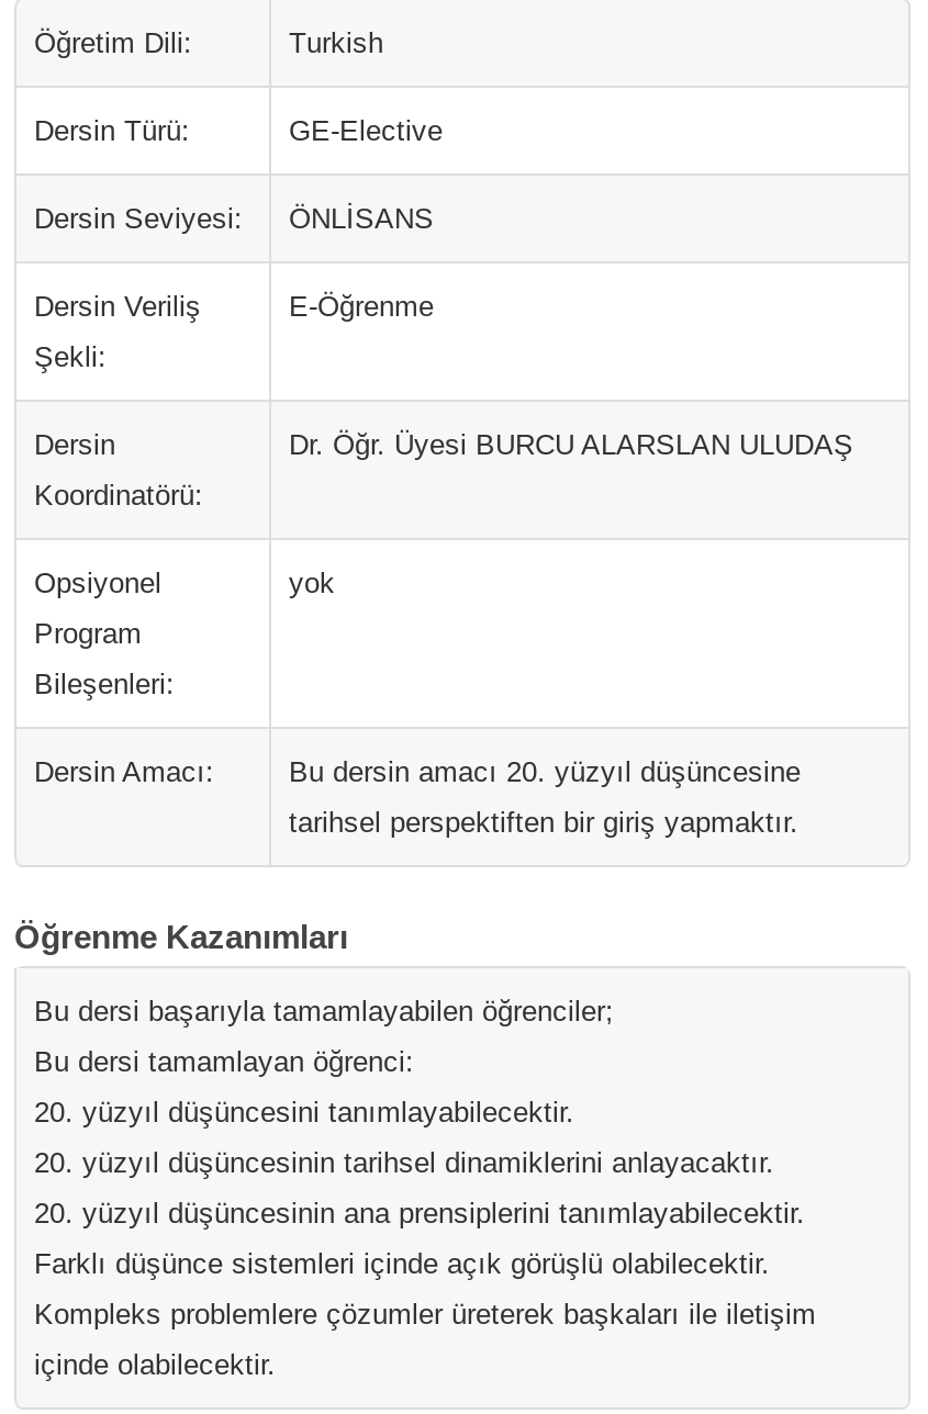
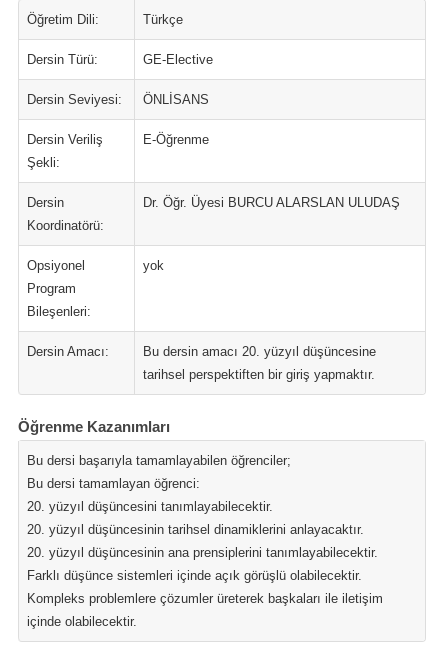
- Turkish
+ Türkçe
